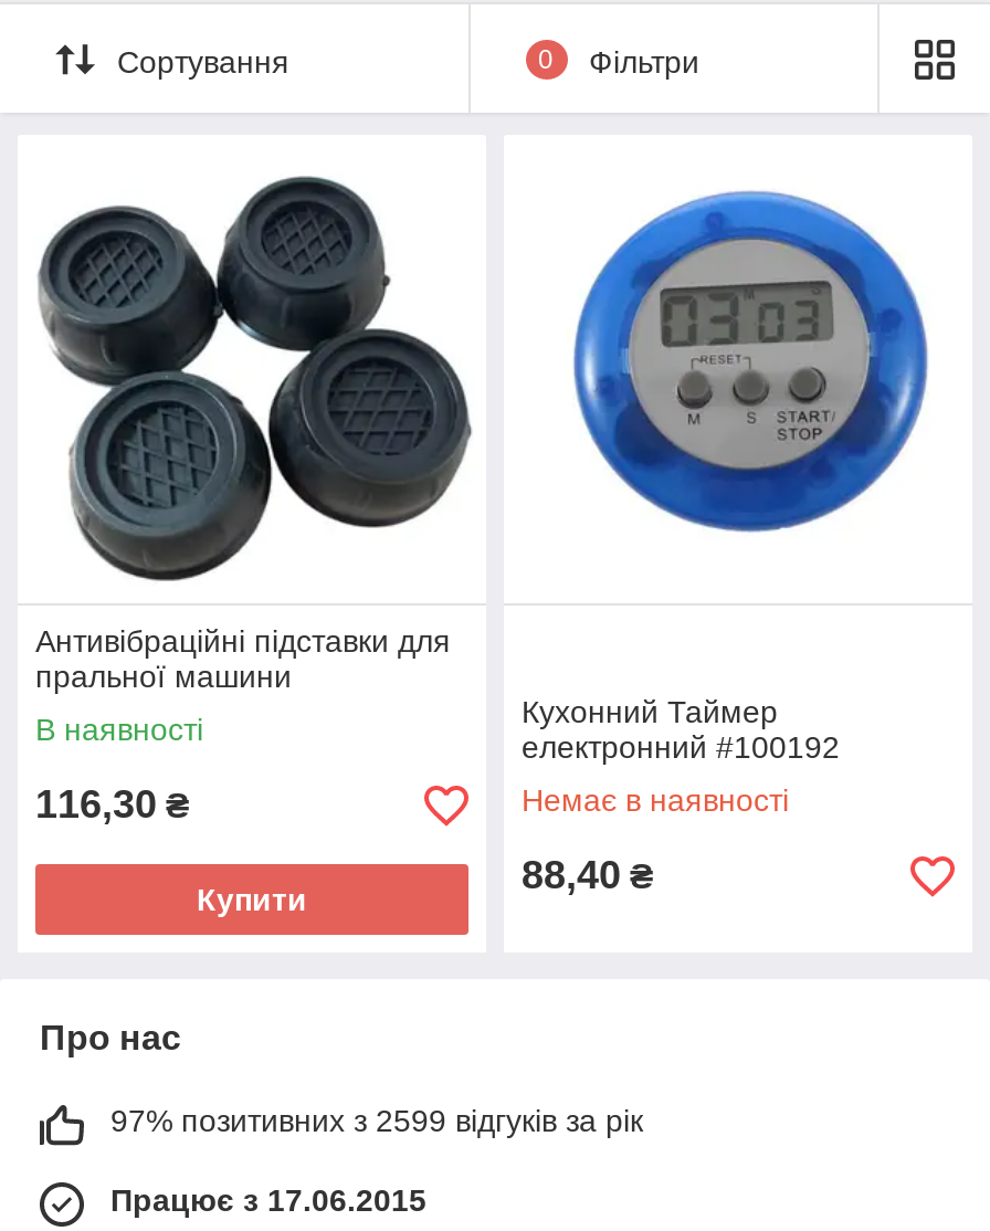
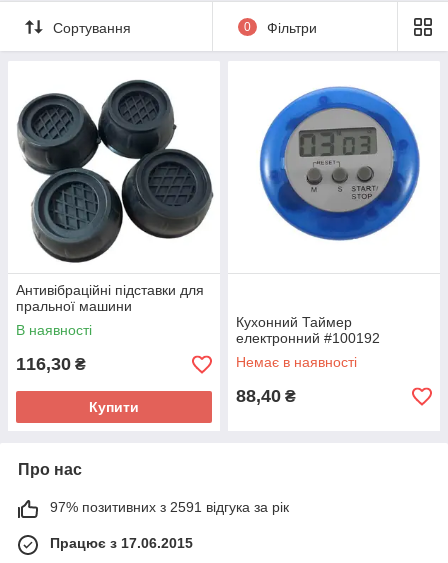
- 97% позитивних з 2599 відгуків за рік
+ 97% позитивних з 2591 відгука за рік
